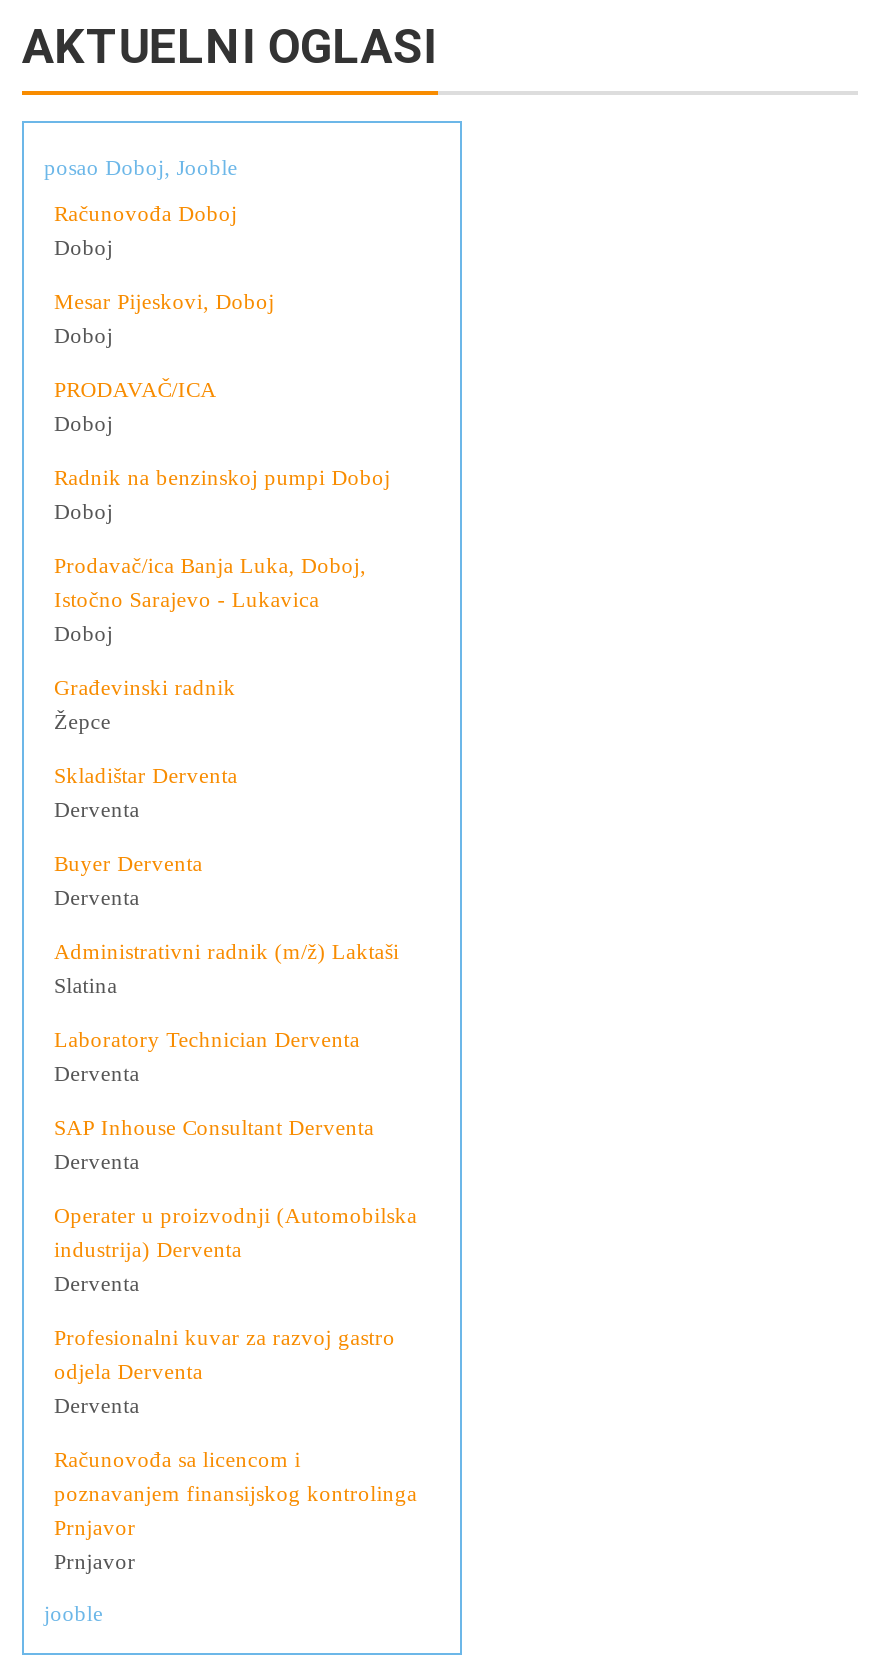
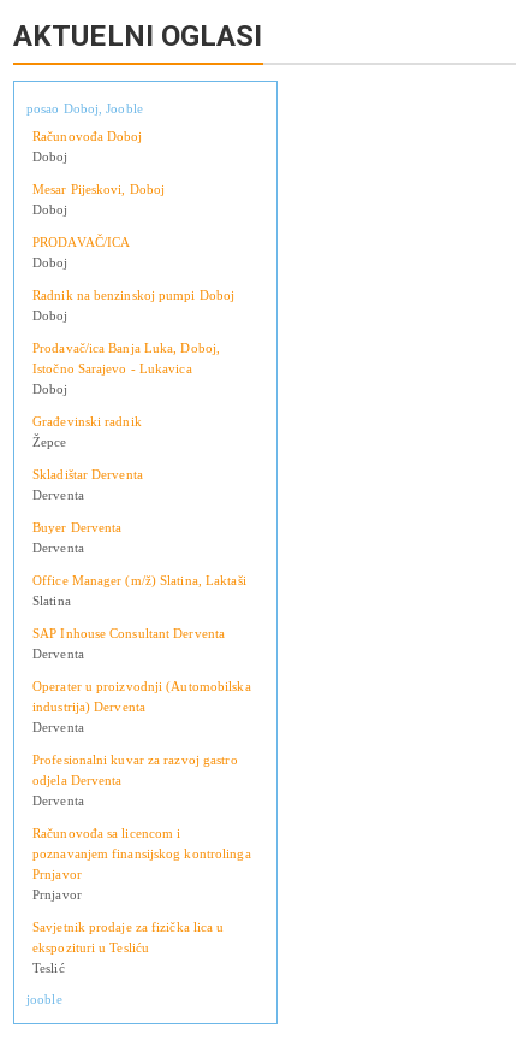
- Administrativni radnik (m/ž) Laktaši
+ Office Manager (m/ž) Slatina, Laktaši

- Laboratory Technician Derventa
- Derventa

moved up: SAP Inhouse Consultant Derventa | Derventa | Operater u proizvodnji (Automobilska | ... | Prnjavor | Prnjavor

+ Savjetnik prodaje za fizička lica u
+ ekspozituri u Tesliću
+ Teslić
